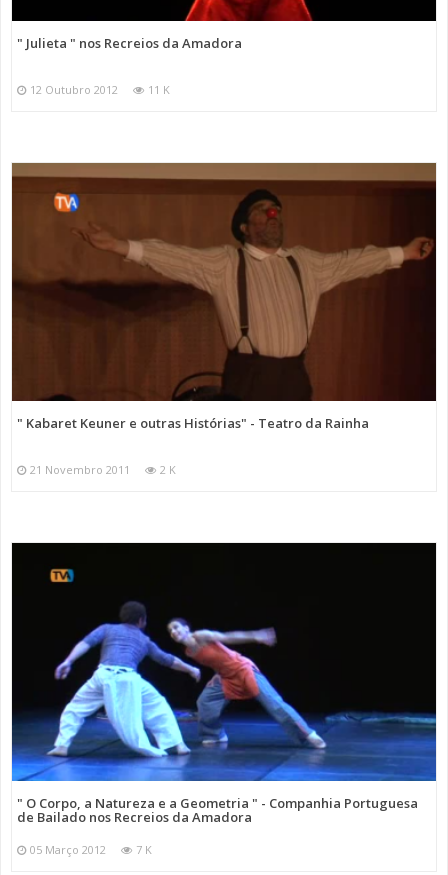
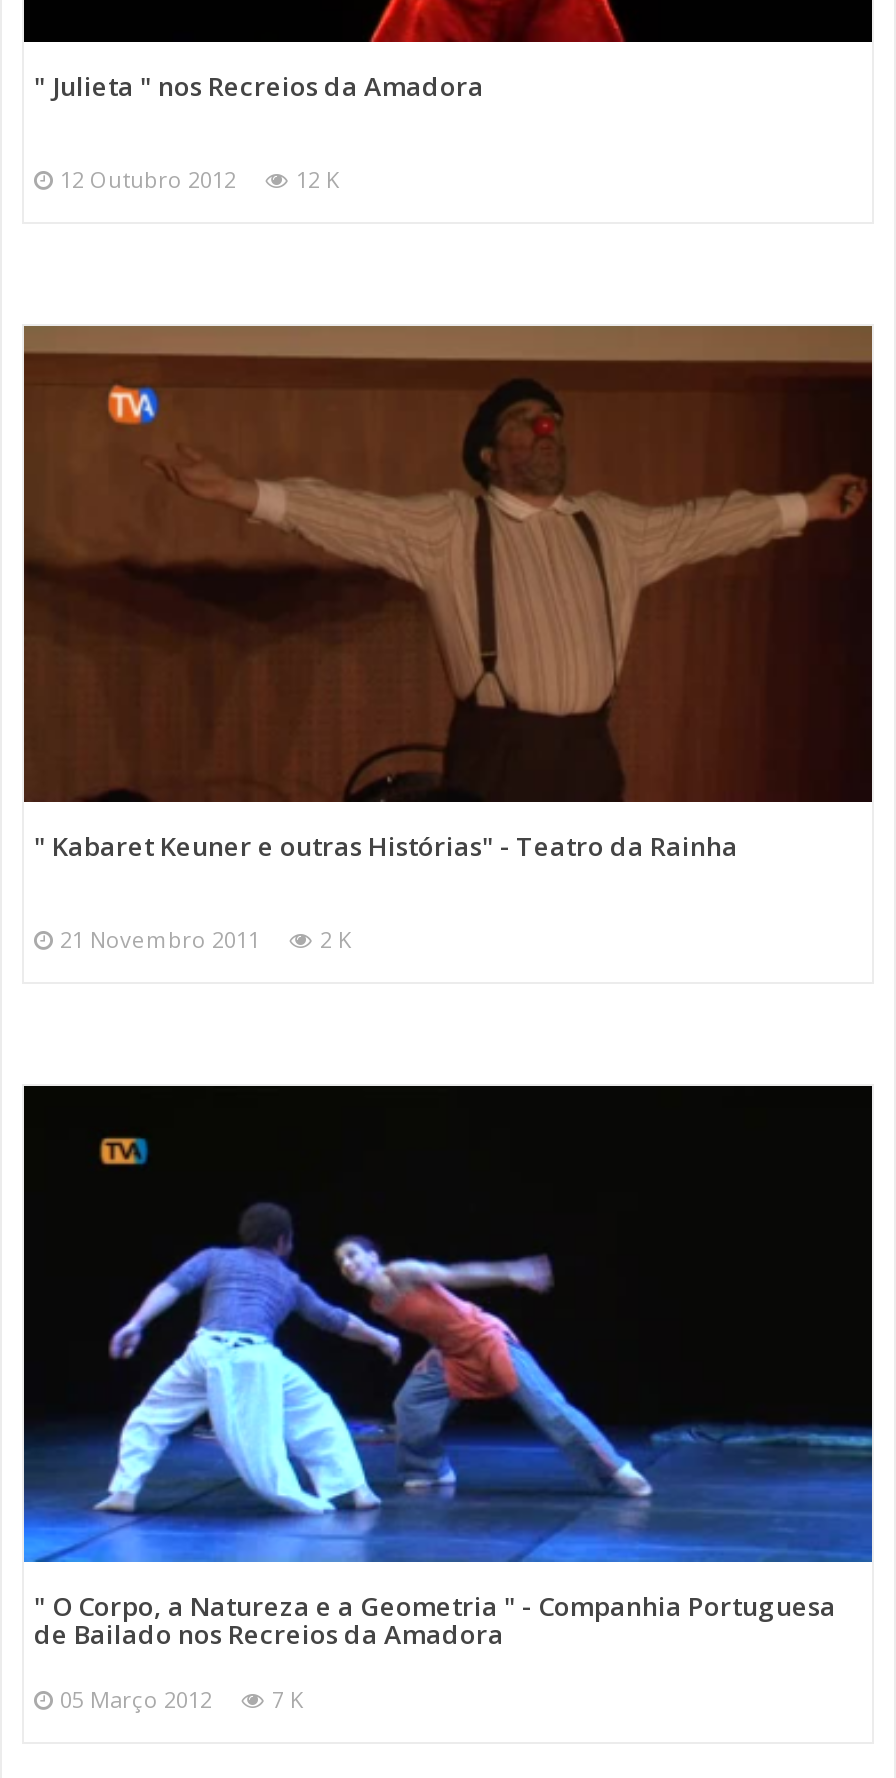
- 12 Outubro 2012 11 K
+ 12 Outubro 2012 12 K
